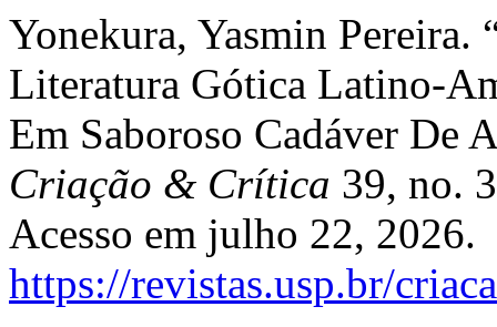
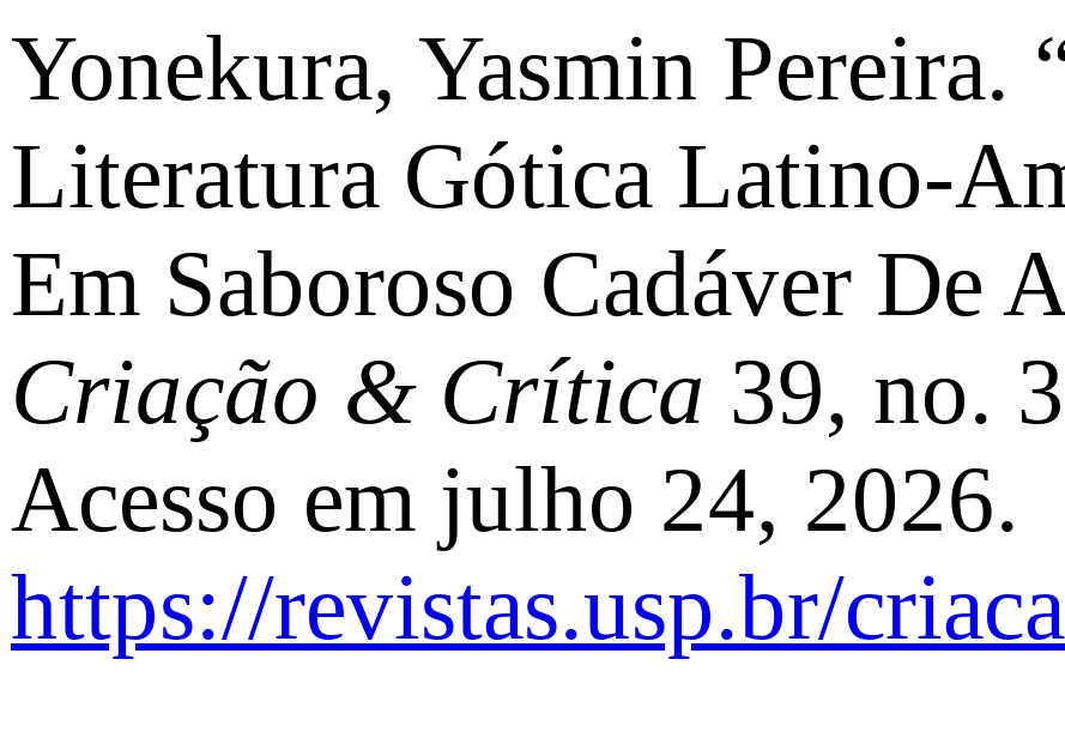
- Acesso em julho 22, 2026.
+ Acesso em julho 24, 2026.
